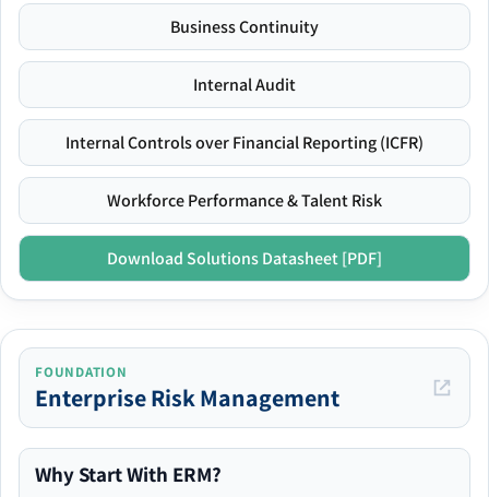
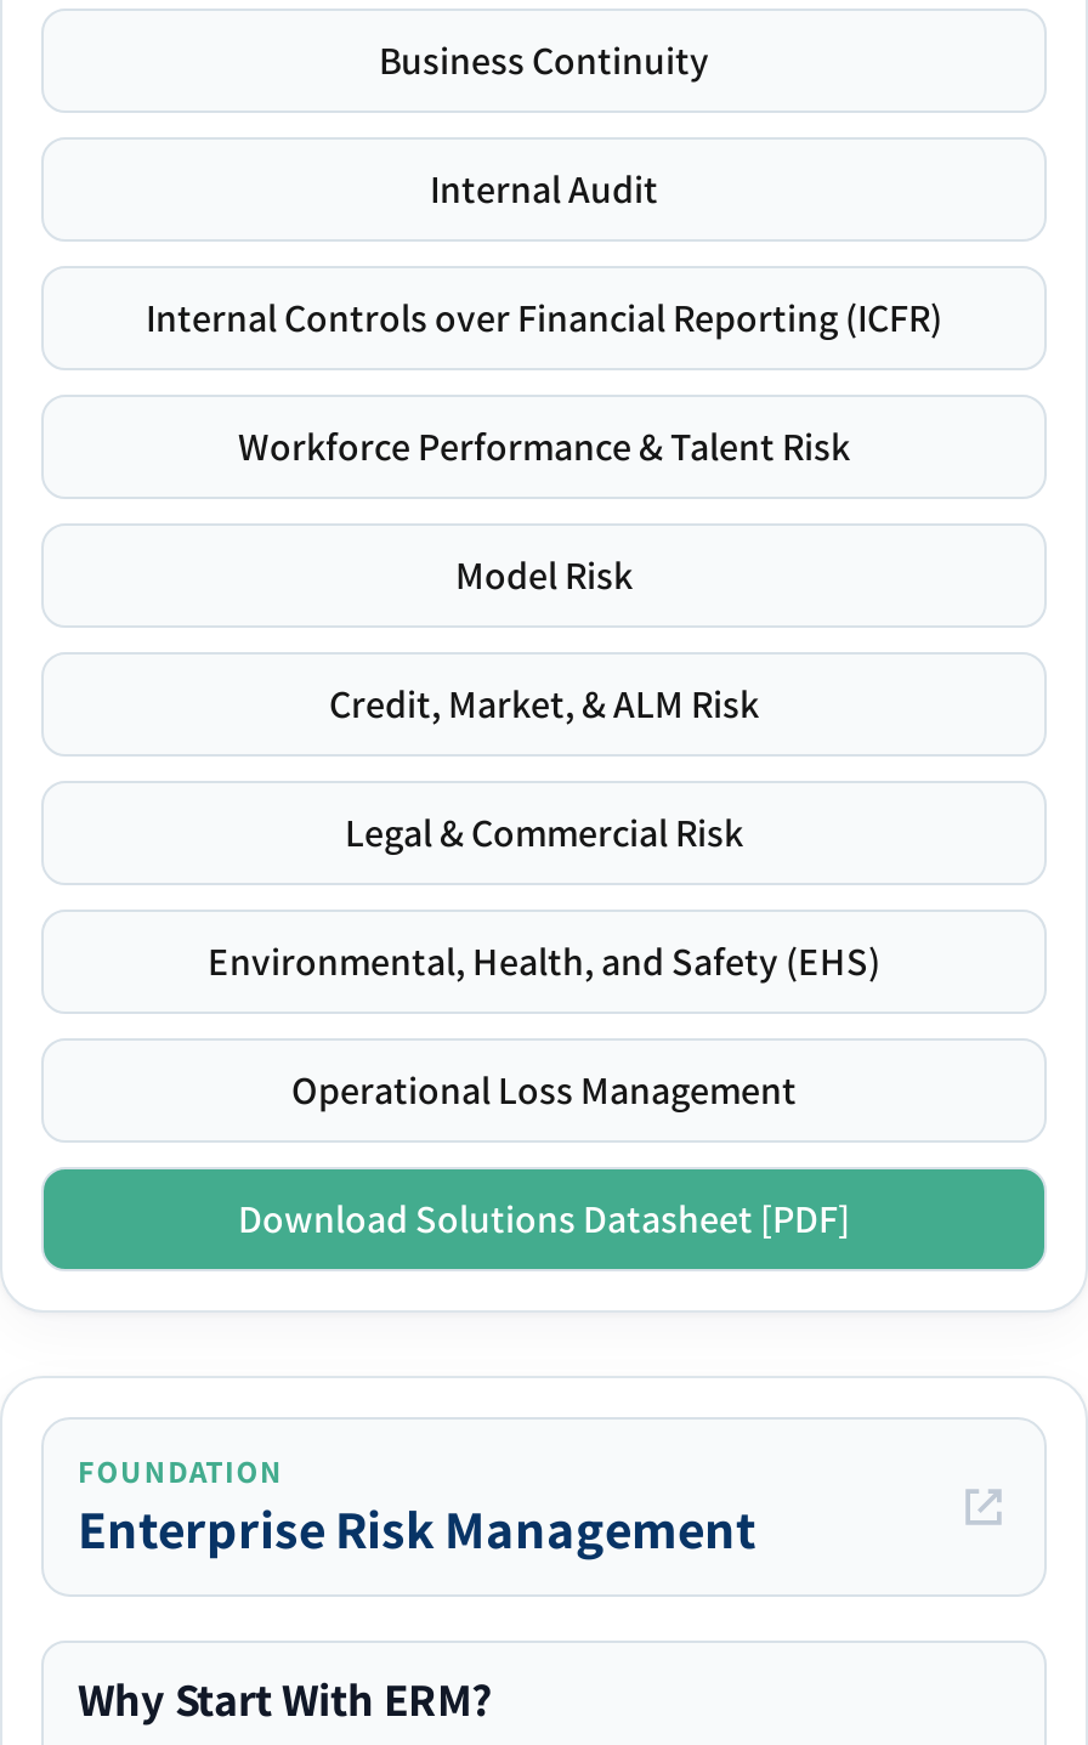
+ Model Risk
+ Credit, Market, & ALM Risk
+ Legal & Commercial Risk
+ Environmental, Health, and Safety (EHS)
+ Operational Loss Management
